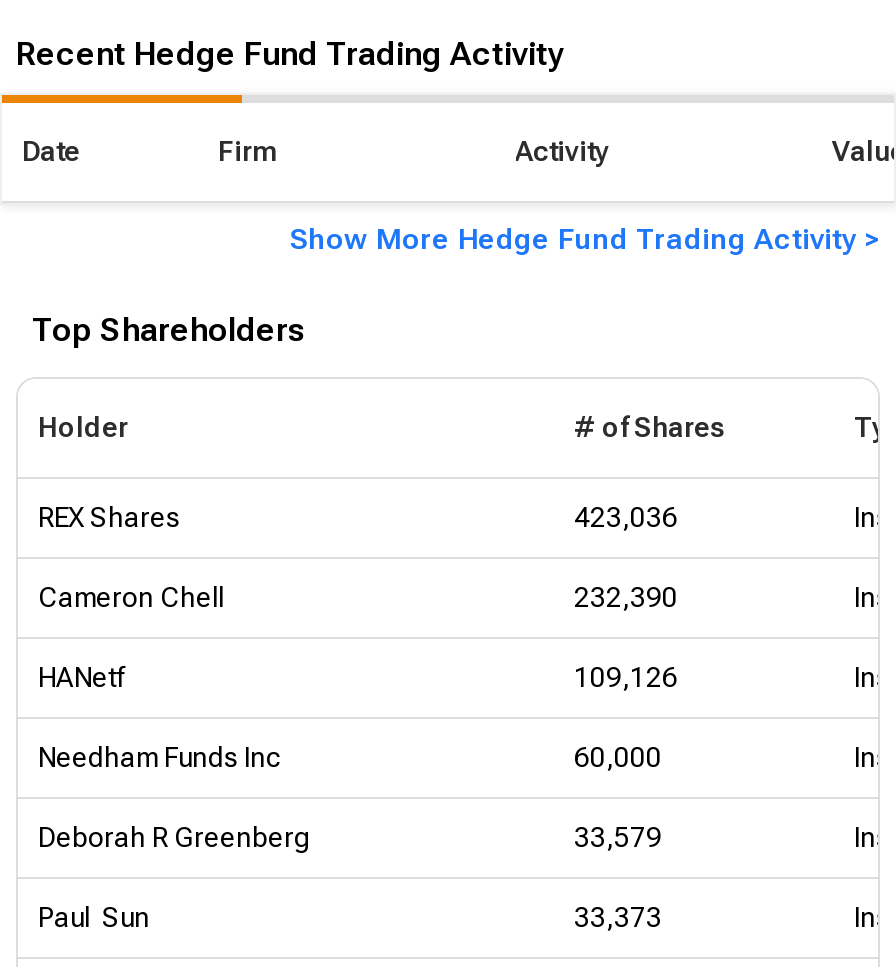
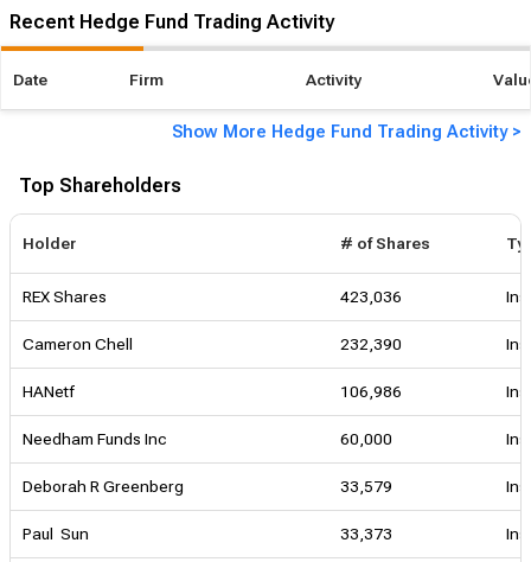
- 109,126
+ 106,986
